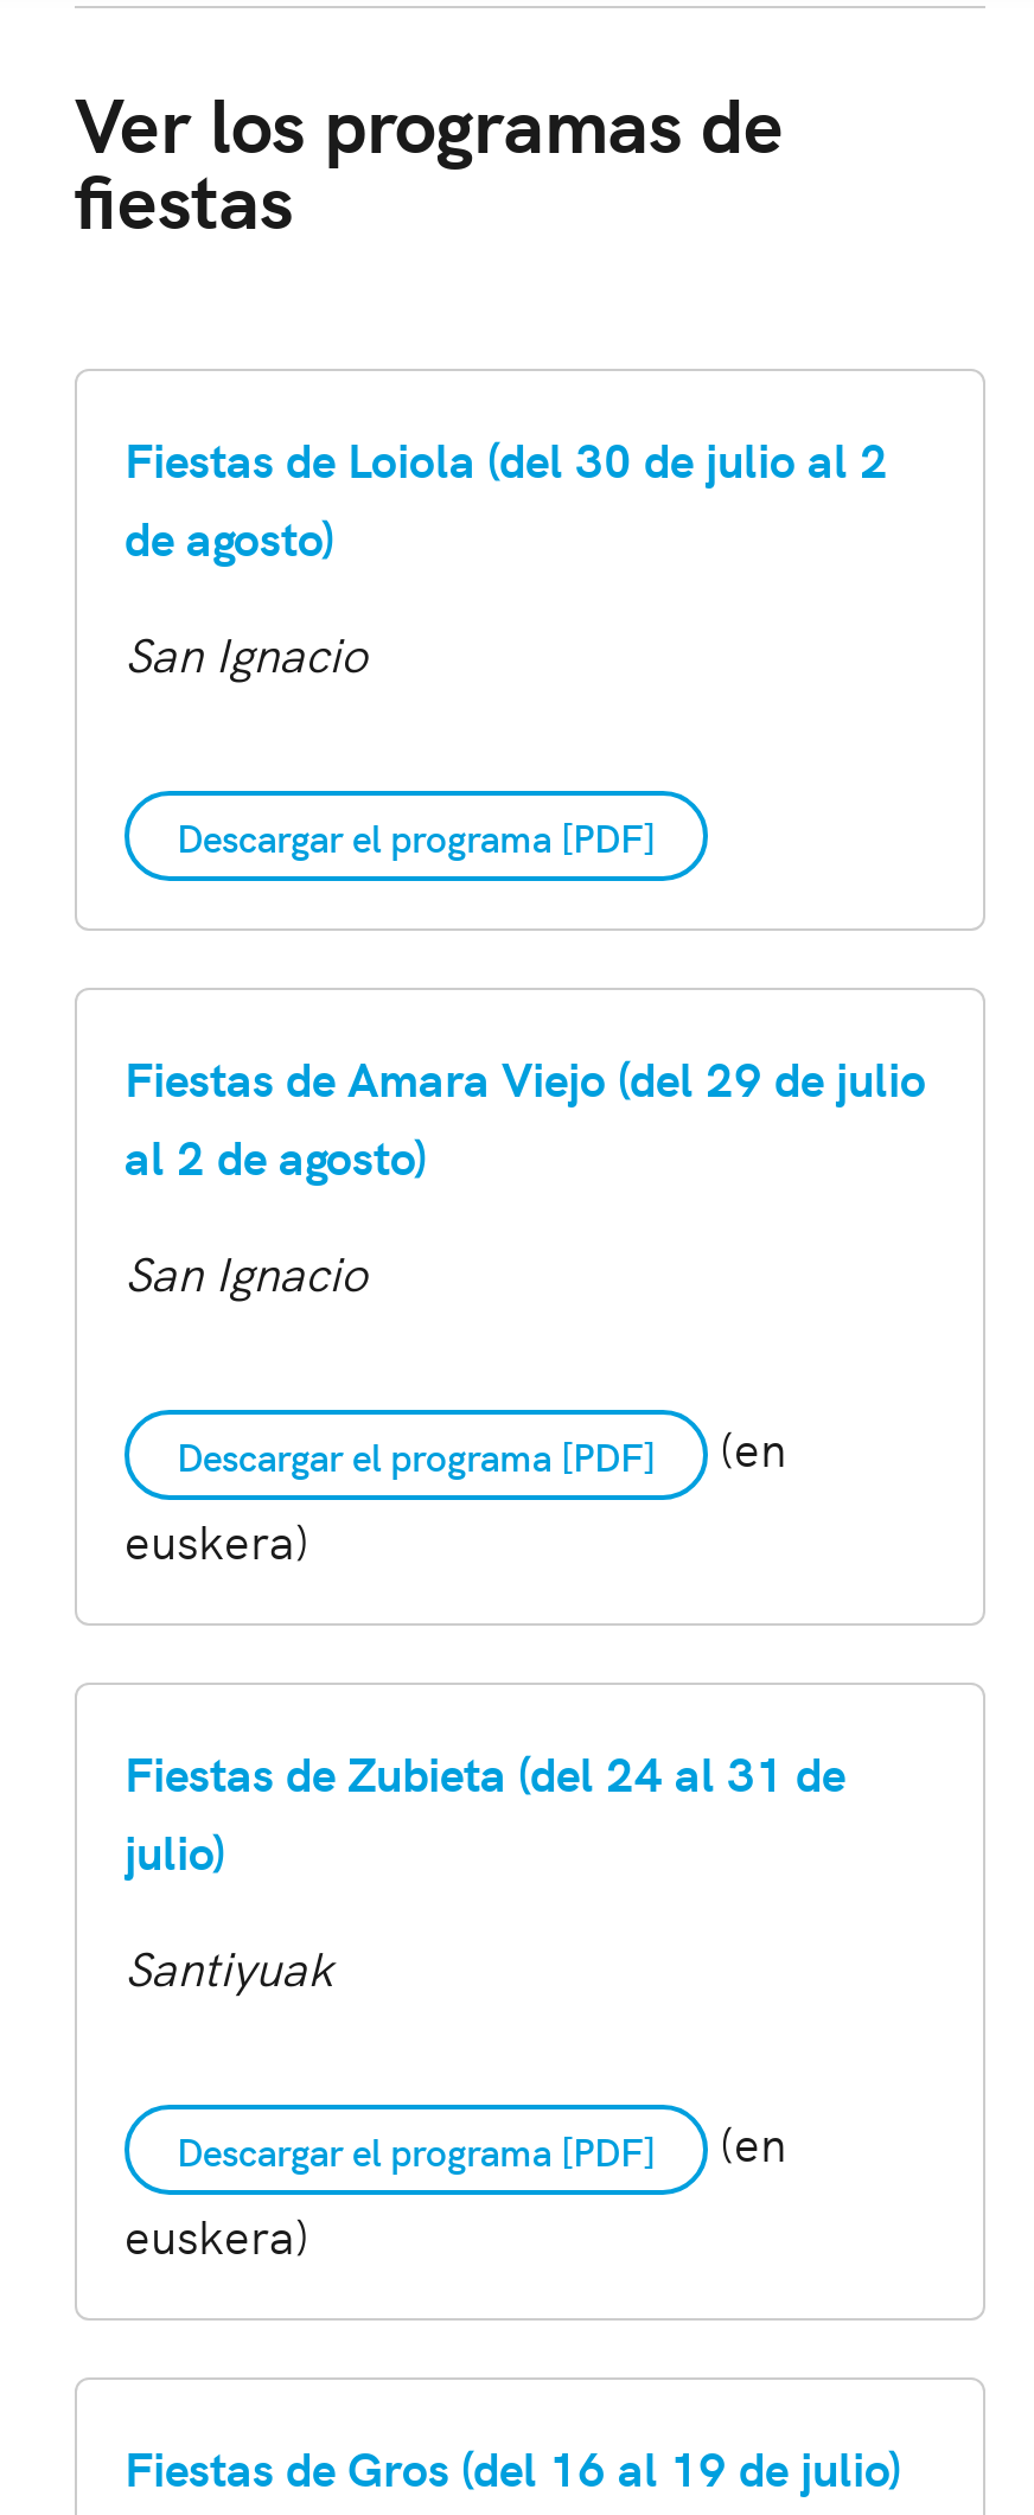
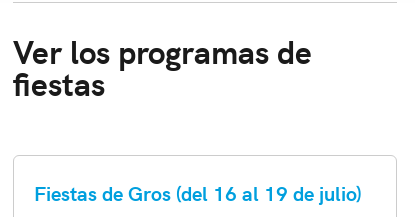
- Fiestas de Loiola (del 30 de julio al 2
- de agosto)
- San Ignacio
- Descargar el programa [PDF]

- Fiestas de Amara Viejo (del 29 de julio
- al 2 de agosto)
- San Ignacio
- Descargar el programa [PDF]
- (en
- euskera)
- Fiestas de Zubieta (del 24 al 31 de
- julio)
- Santiyuak
- Descargar el programa [PDF]
- (en
- euskera)
